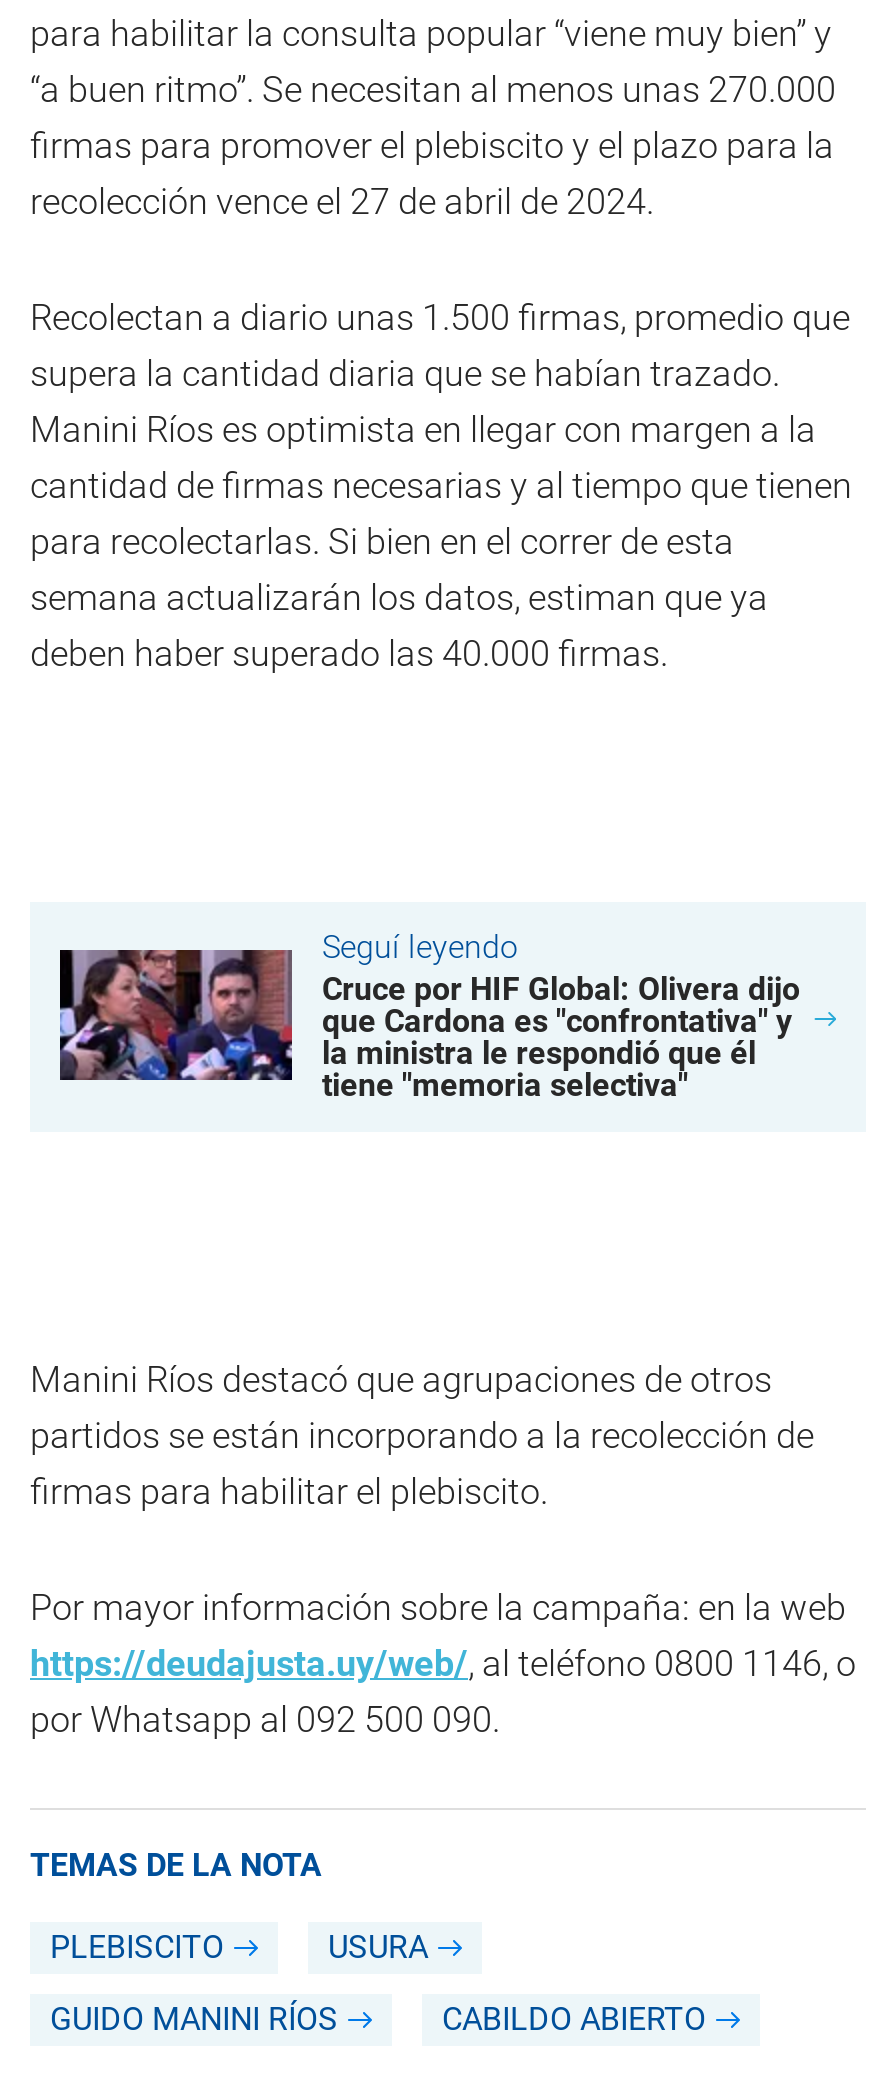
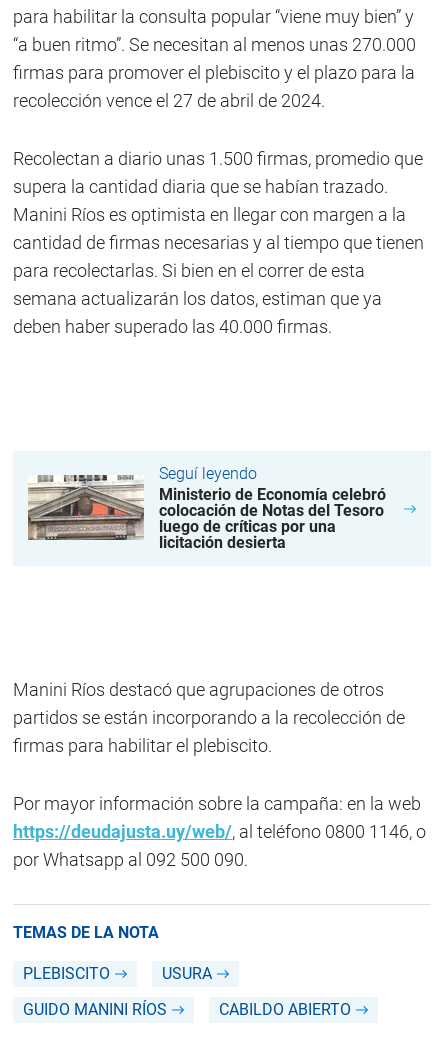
- [image]
- Cruce por HIF Global: Olivera dijo
- que Cardona es "confrontativa" y
- la ministra le respondió que él
- tiene "memoria selectiva"
+ [image]
+ Ministerio de Economía celebró
+ colocación de Notas del Tesoro
+ luego de críticas por una
+ licitación desierta
